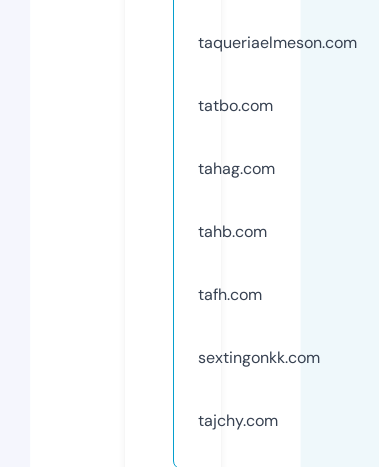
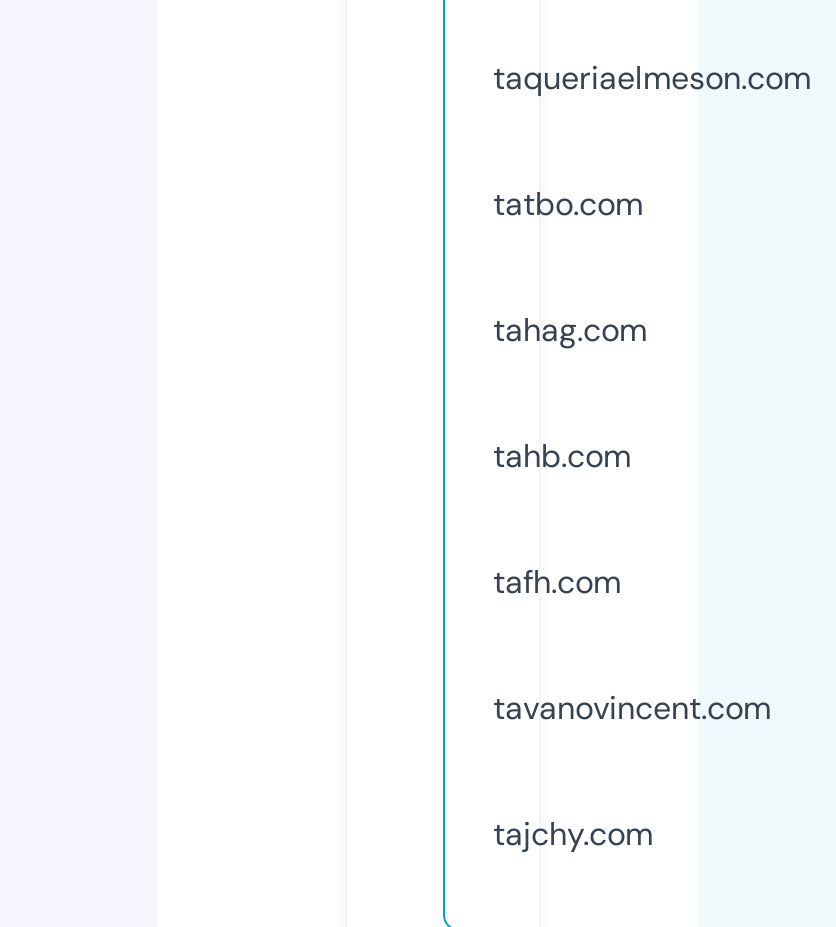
- sextingonkk.com
+ tavanovincent.com
